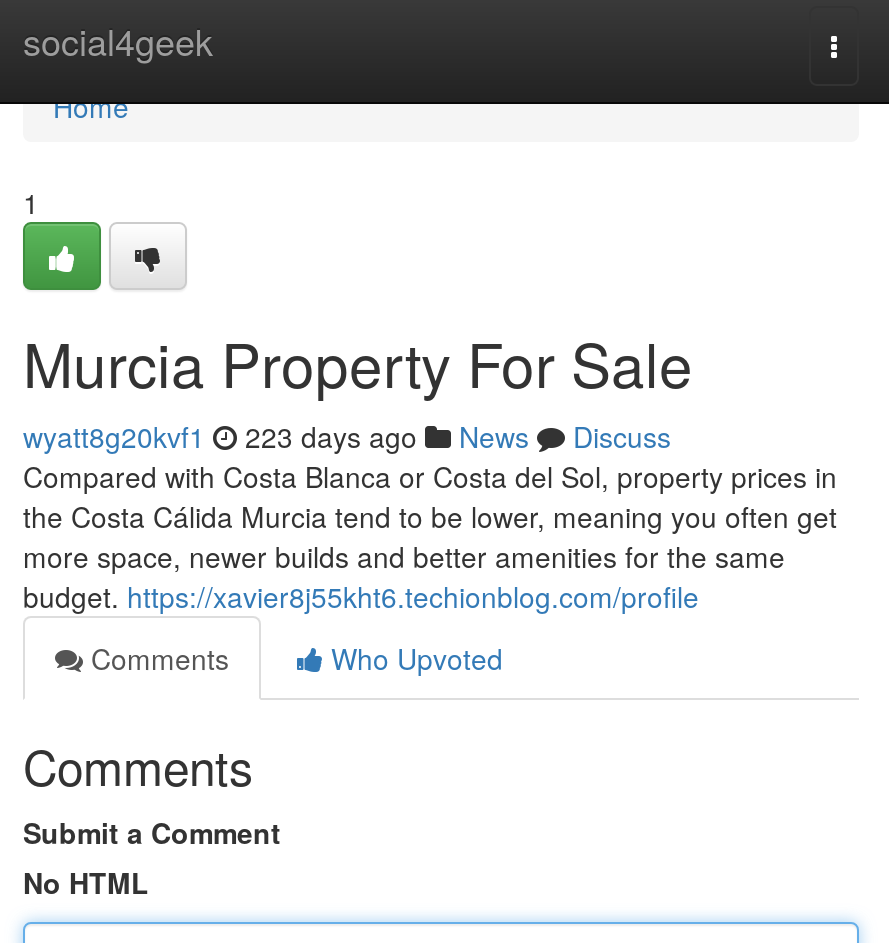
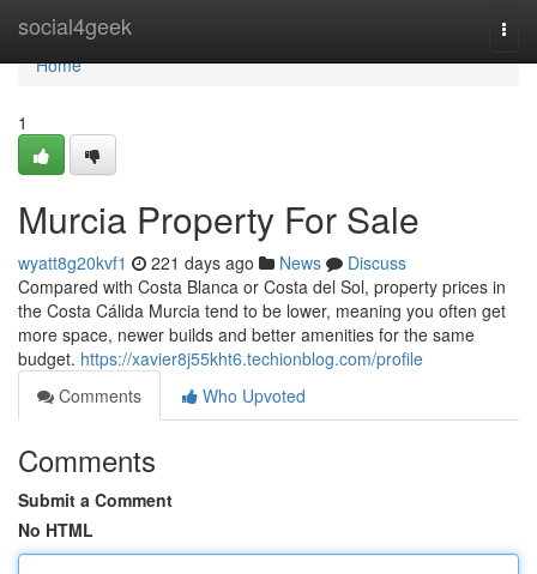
- wyatt8g20kvf1 223 days ago News Discuss
+ wyatt8g20kvf1 221 days ago News Discuss
